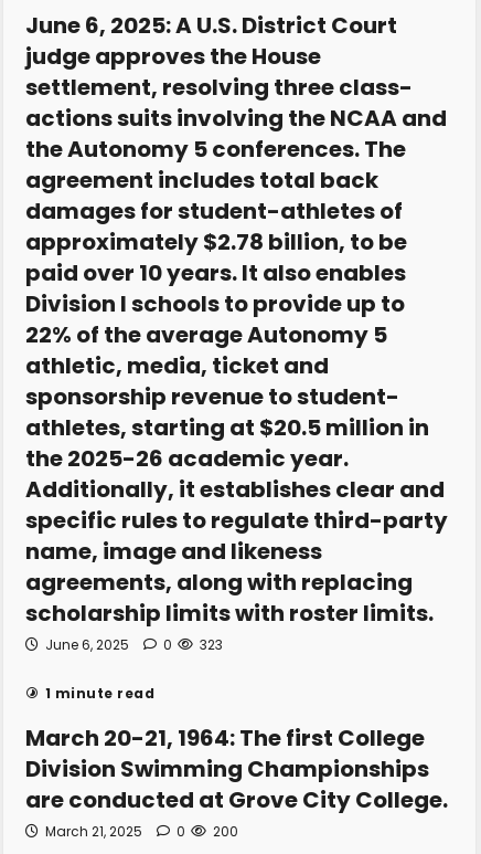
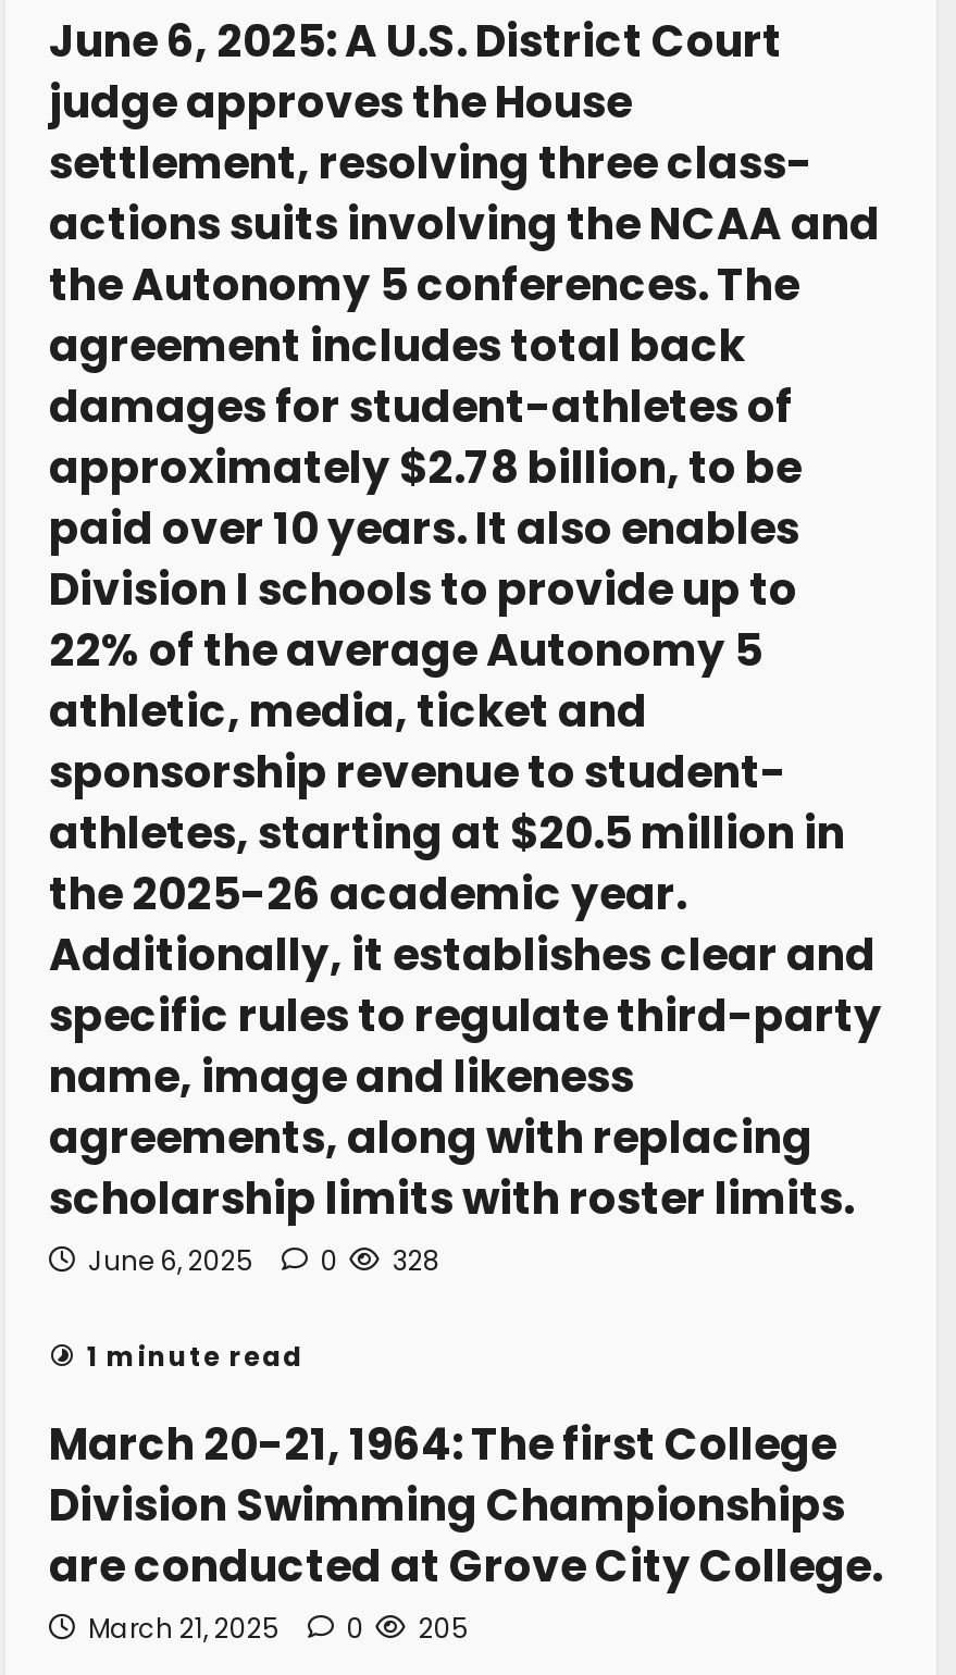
- June 6, 2025 0 323
+ June 6, 2025 0 328

- March 21, 2025 0 200
+ March 21, 2025 0 205
